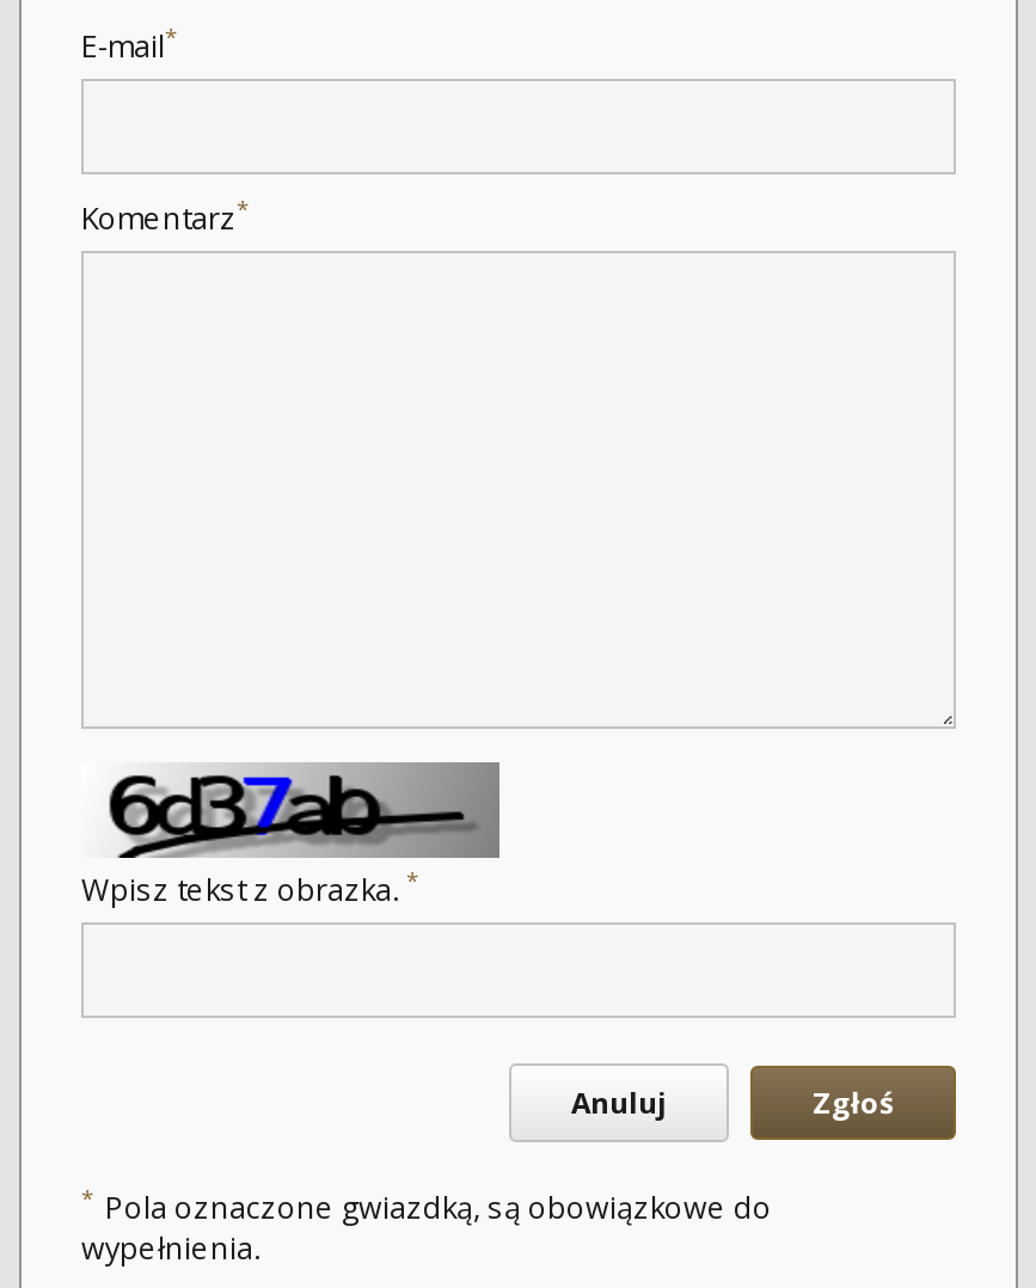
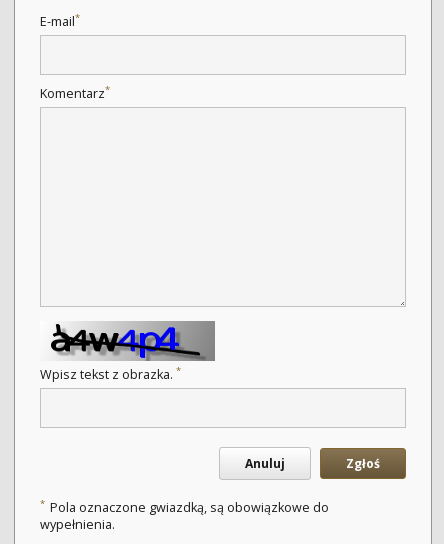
- [image]
+ [image]
